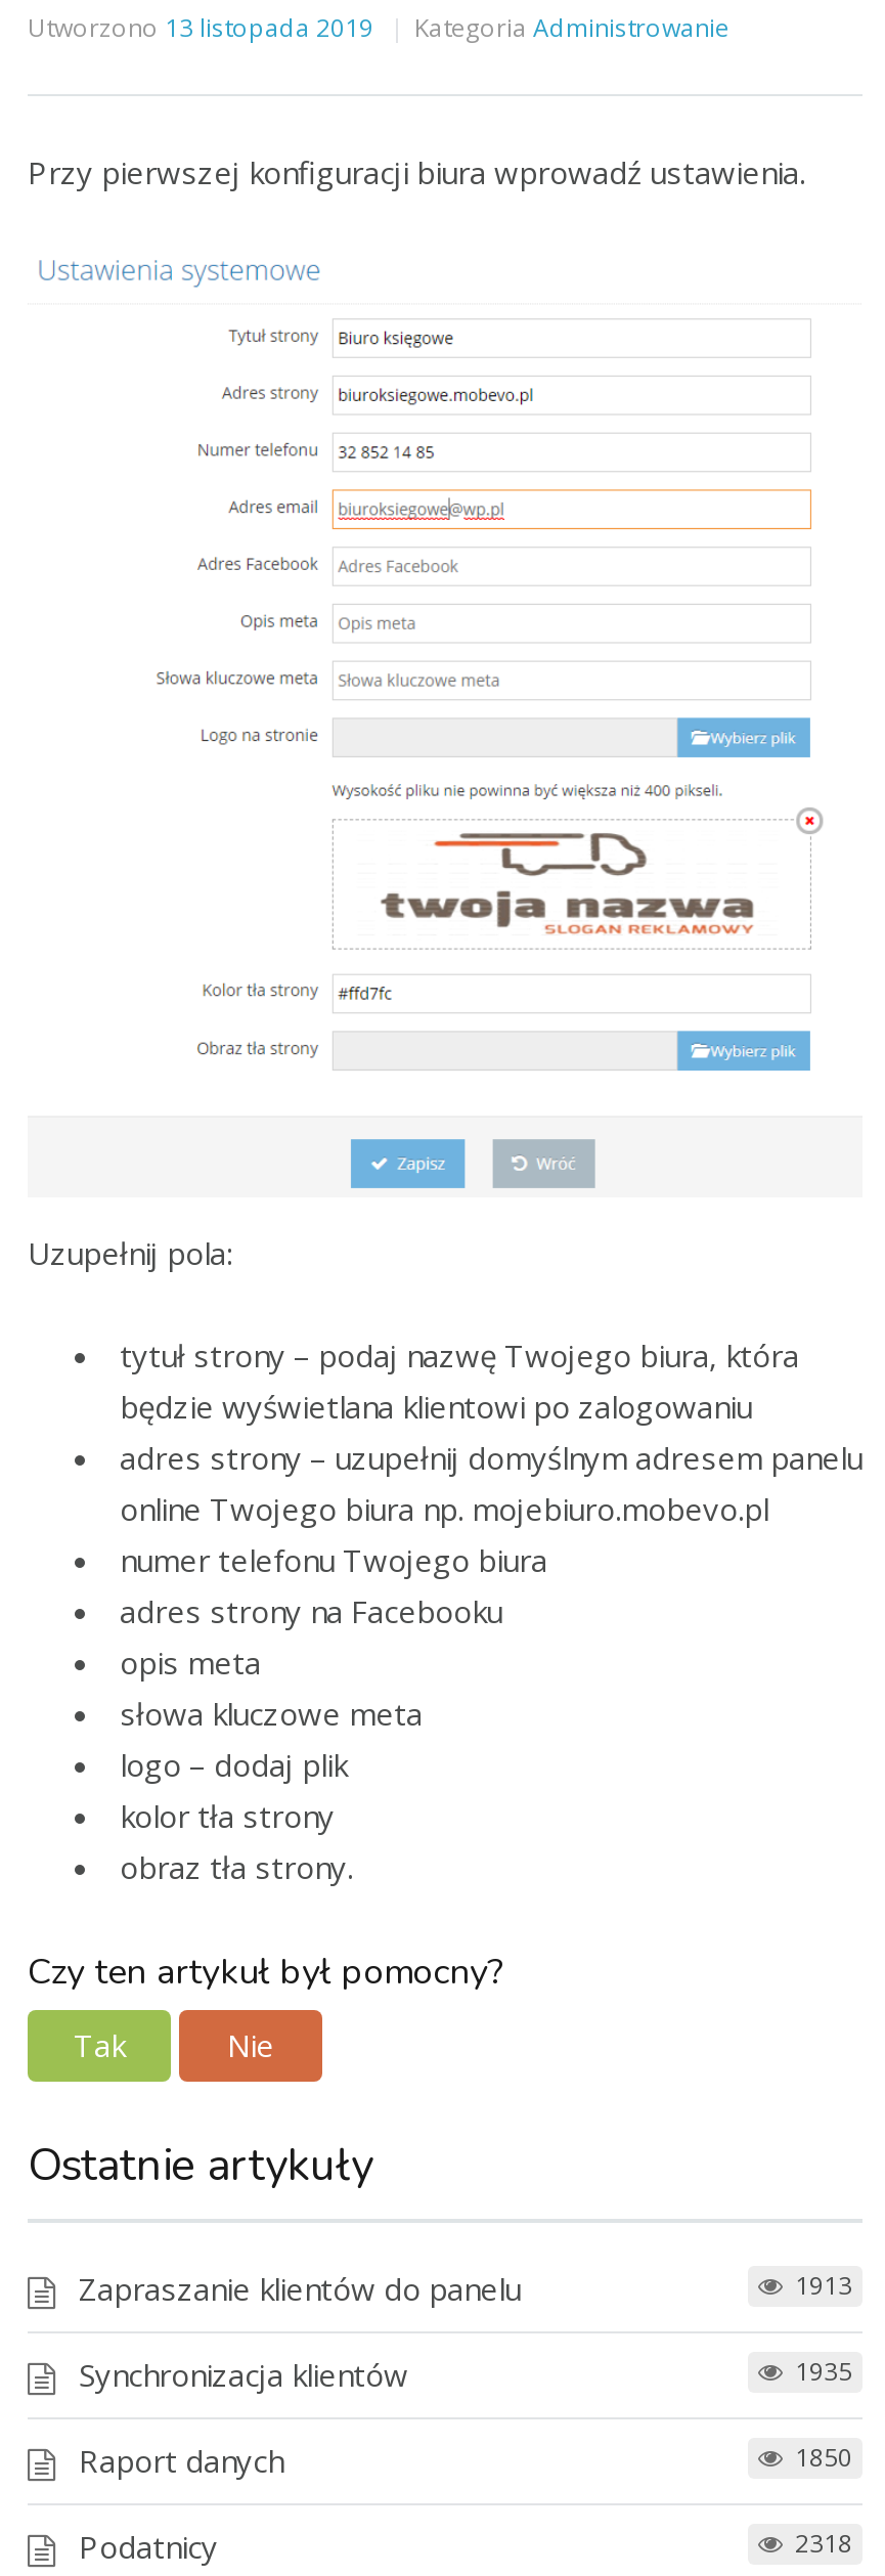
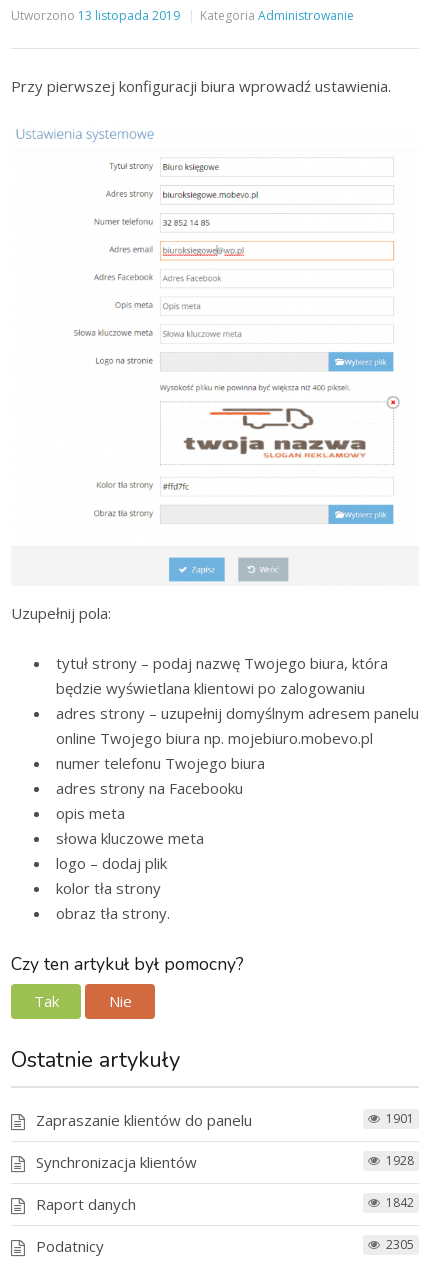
- 1913
+ 1901

- 1935
+ 1928

- 1850
+ 1842

- 2318
+ 2305
